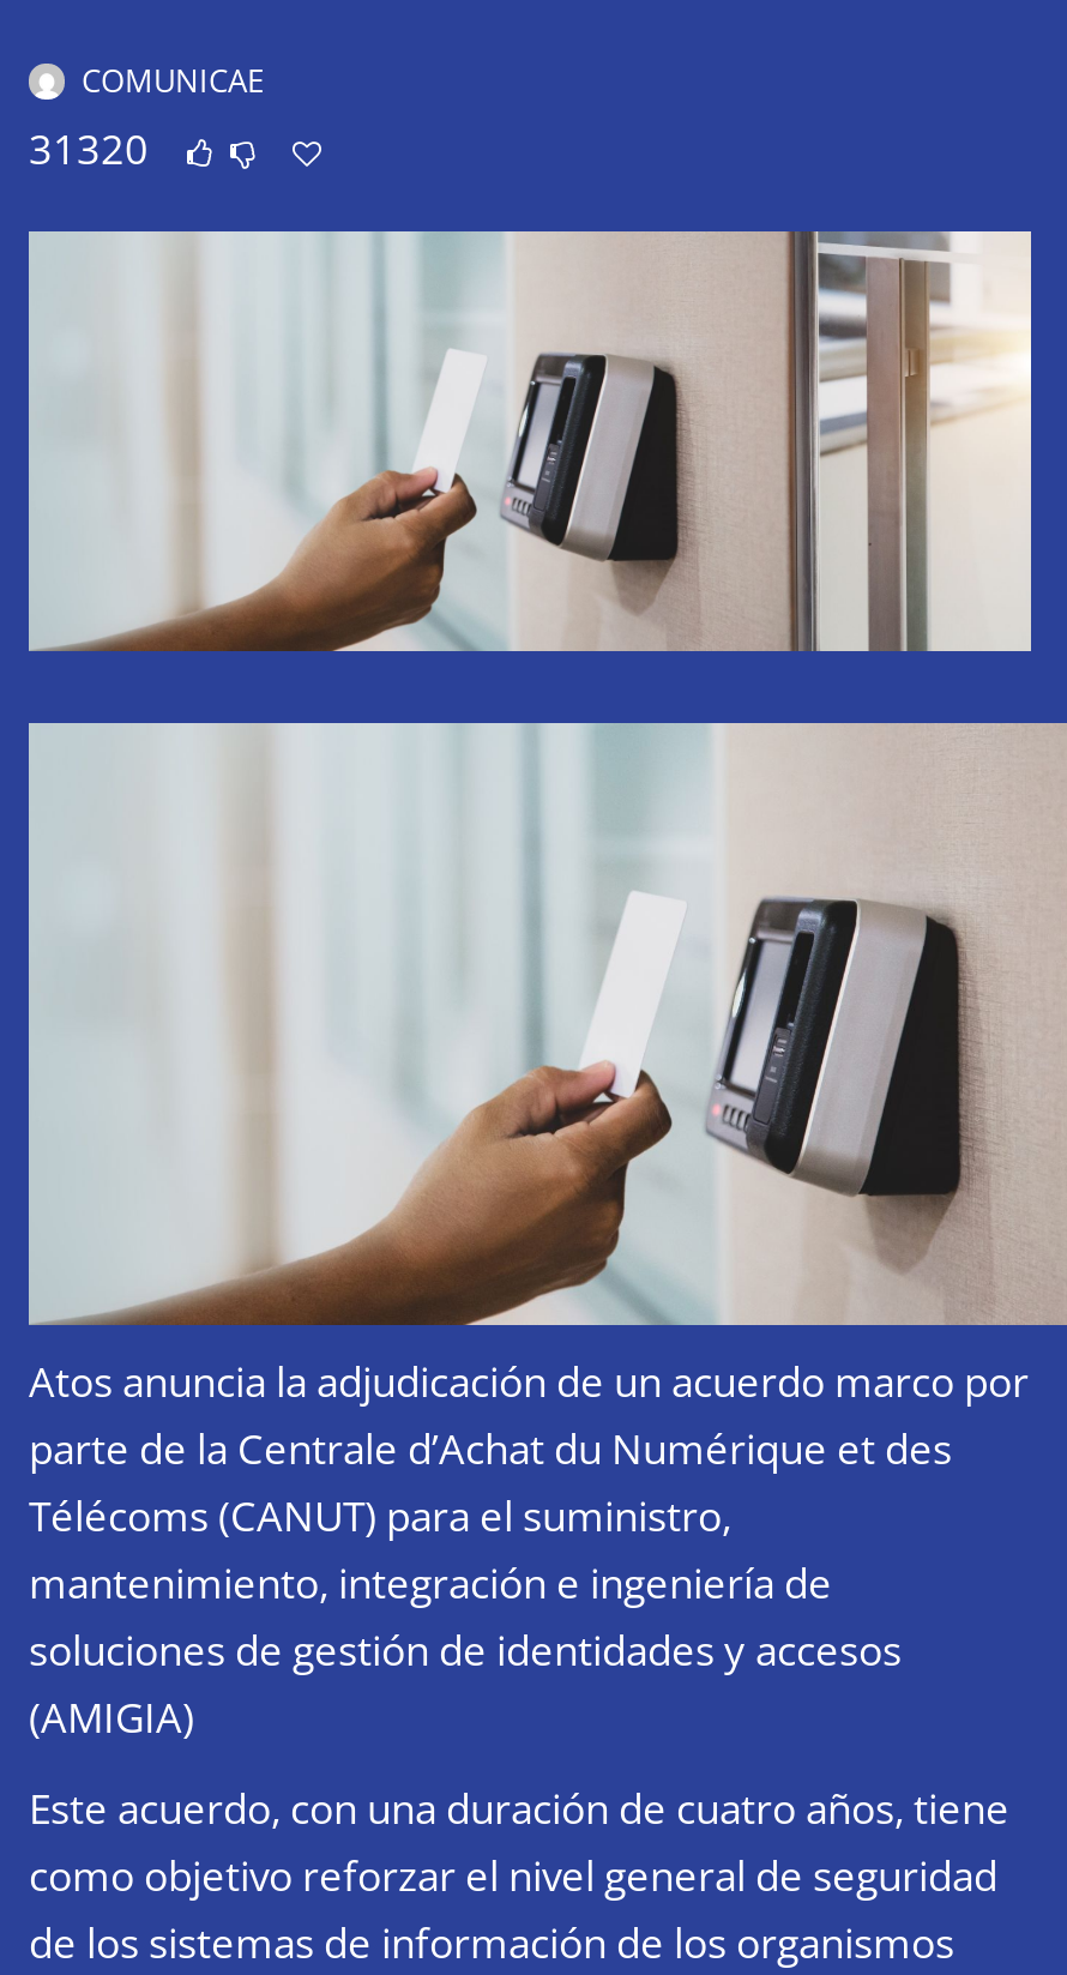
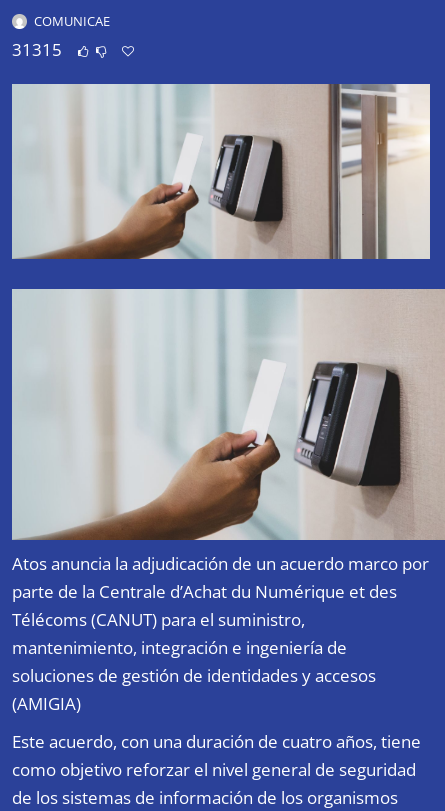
- 31320
+ 31315
